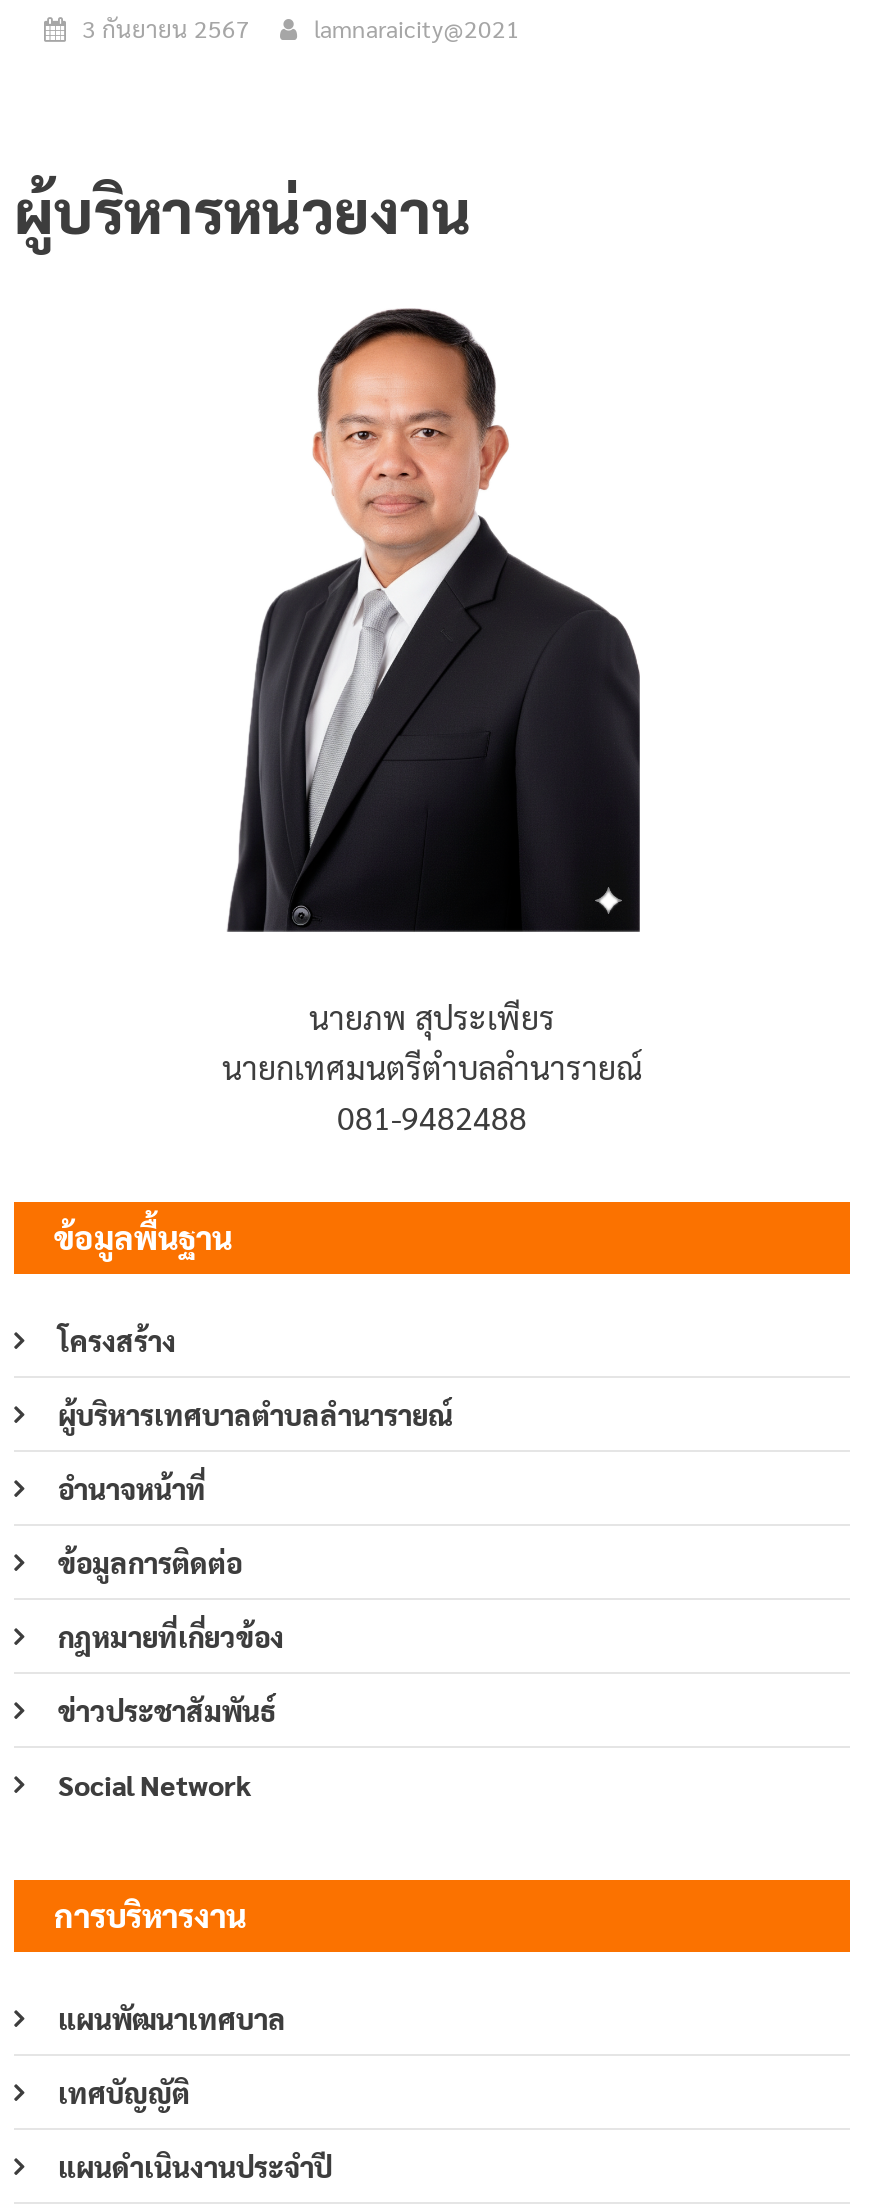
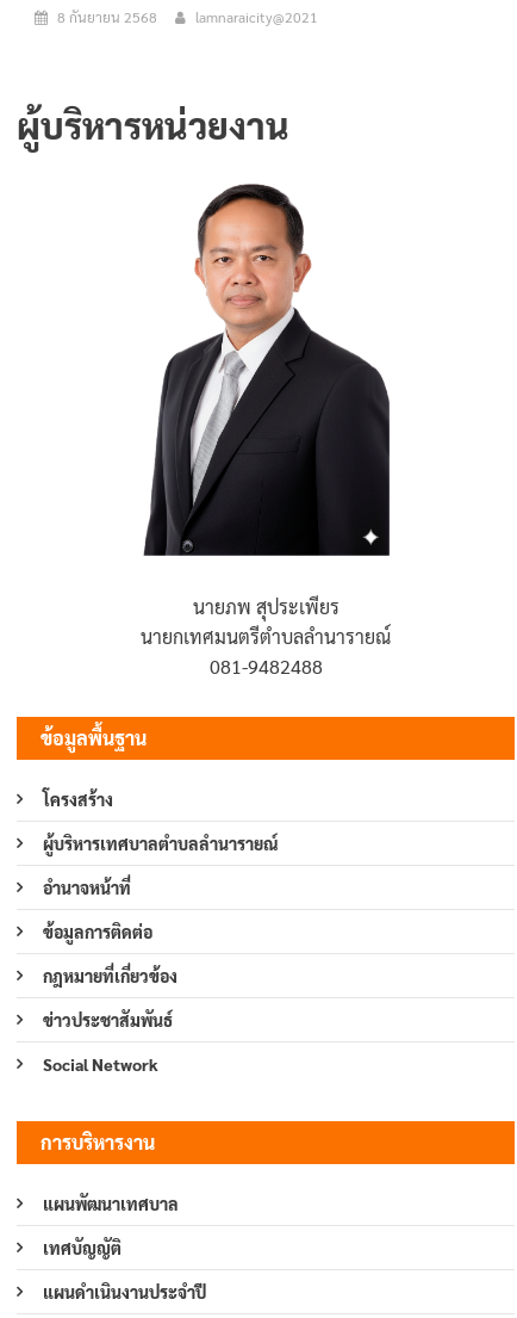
- 3 กันยายน 2567
+ 8 กันยายน 2568
